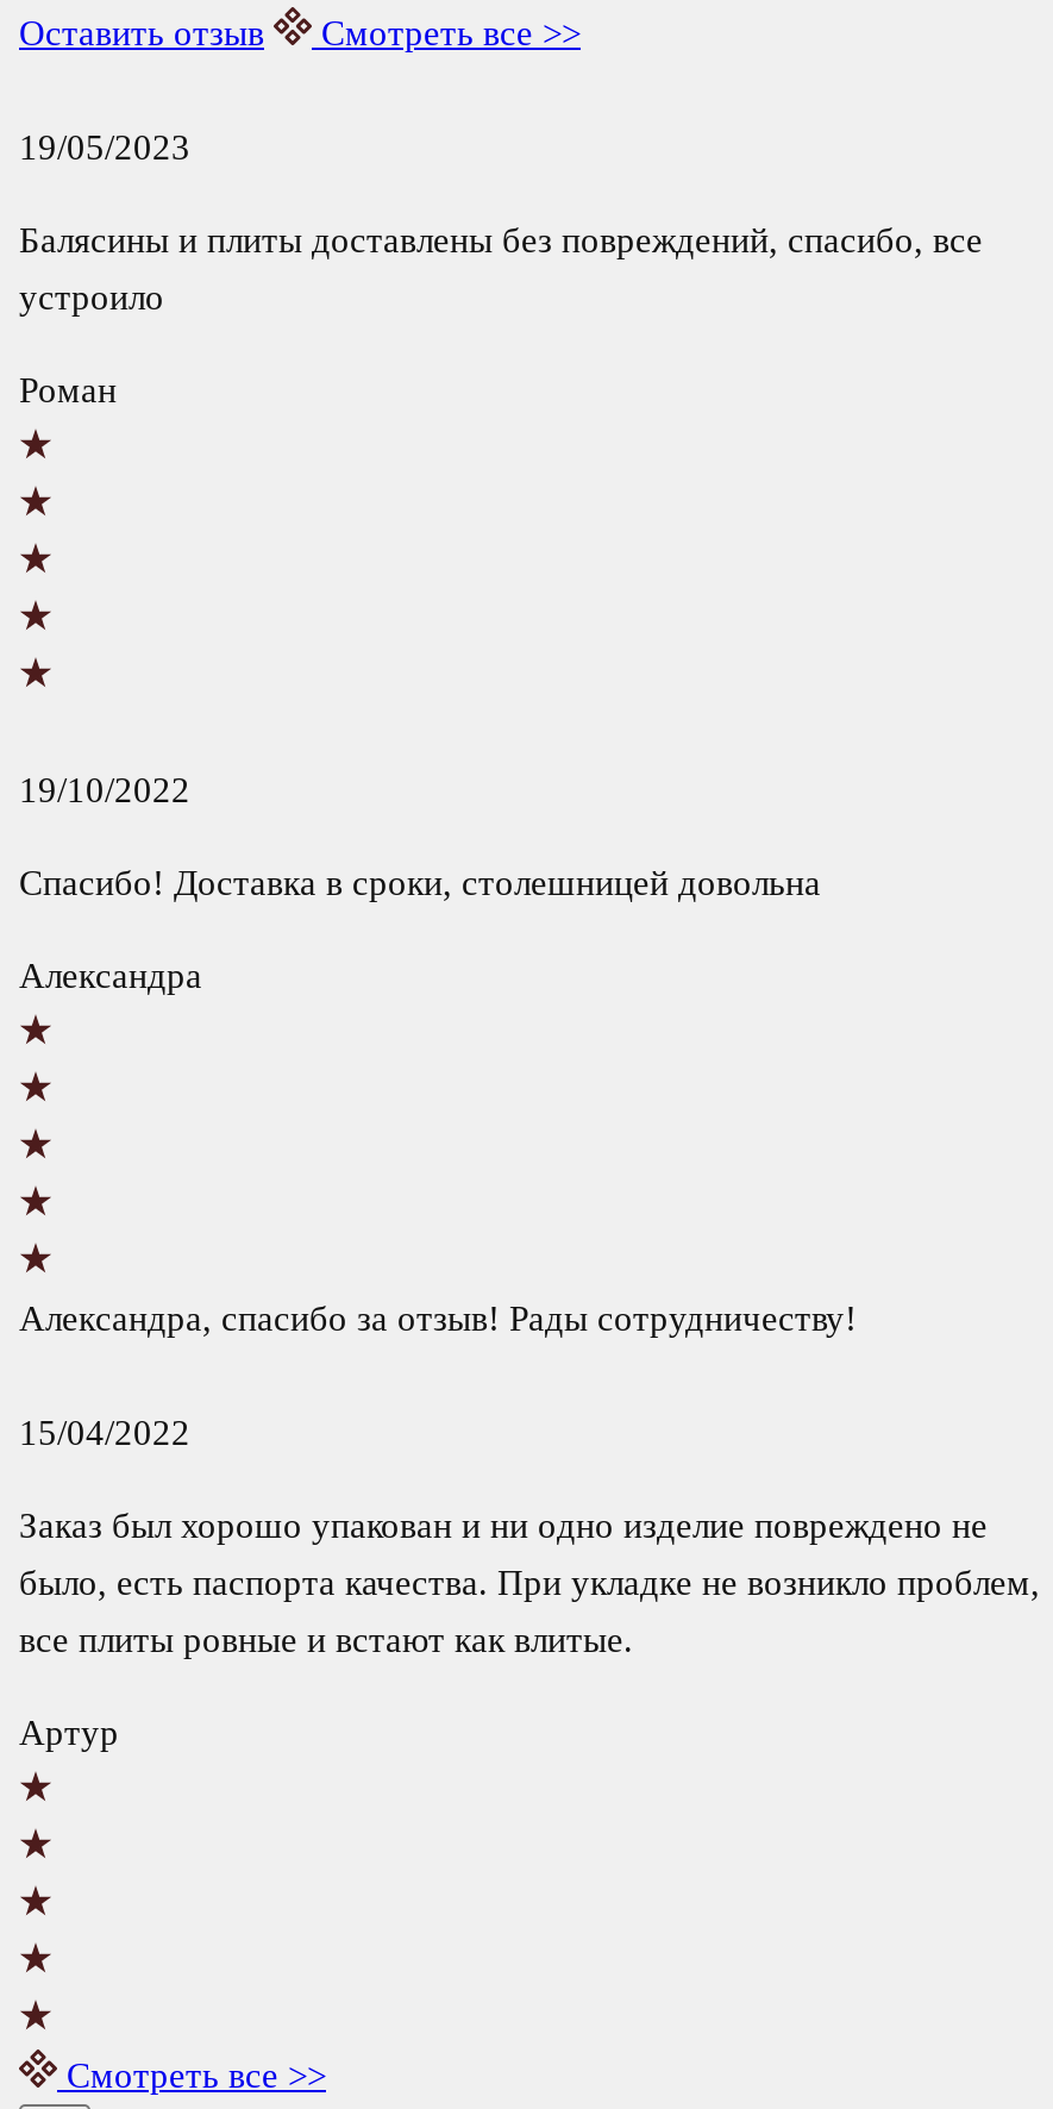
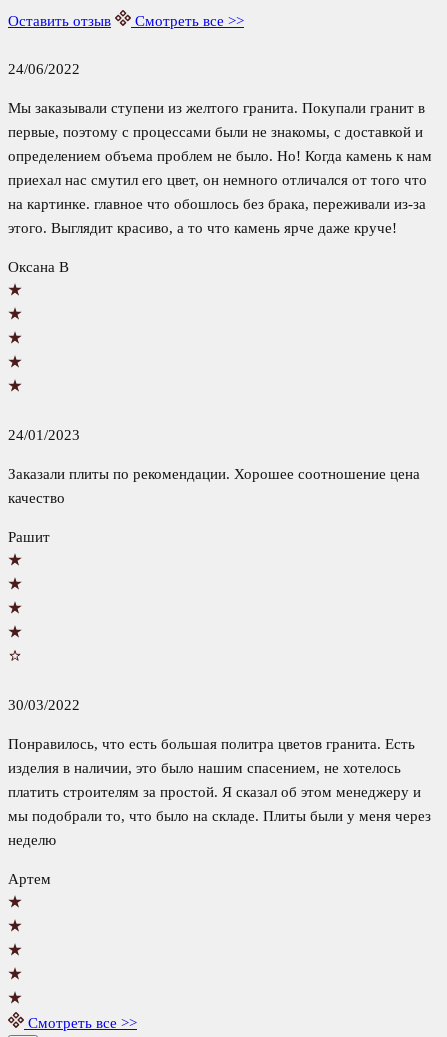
- 19/05/2023
- Балясины и плиты доставлены без повреждений, спасибо, все
- устроило
- Роман
+ 24/06/2022
+ Мы заказывали ступени из желтого гранита. Покупали гранит в
+ первые, поэтому с процессами были не знакомы, с доставкой и
+ определением объема проблем не было. Но! Когда камень к нам
+ приехал нас смутил его цвет, он немного отличался от того что
+ на картинке. главное что обошлось без брака, переживали из-за
+ этого. Выглядит красиво, а то что камень ярче даже круче!
+ Оксана В

- 19/10/2022
- Спасибо! Доставка в сроки, столешницей довольна
- Александра
+ 24/01/2023
+ Заказали плиты по рекомендации. Хорошее соотношение цена
+ качество
+ Рашит

- Александра, спасибо за отзыв! Рады сотрудничеству!
- 15/04/2022
- Заказ был хорошо упакован и ни одно изделие повреждено не
- было, есть паспорта качества. При укладке не возникло проблем,
- все плиты ровные и встают как влитые.
- Артур
+ 30/03/2022
+ Понравилось, что есть большая политра цветов гранита. Есть
+ изделия в наличии, это было нашим спасением, не хотелось
+ платить строителям за простой. Я сказал об этом менеджеру и
+ мы подобрали то, что было на складе. Плиты были у меня через
+ неделю
+ Артем
